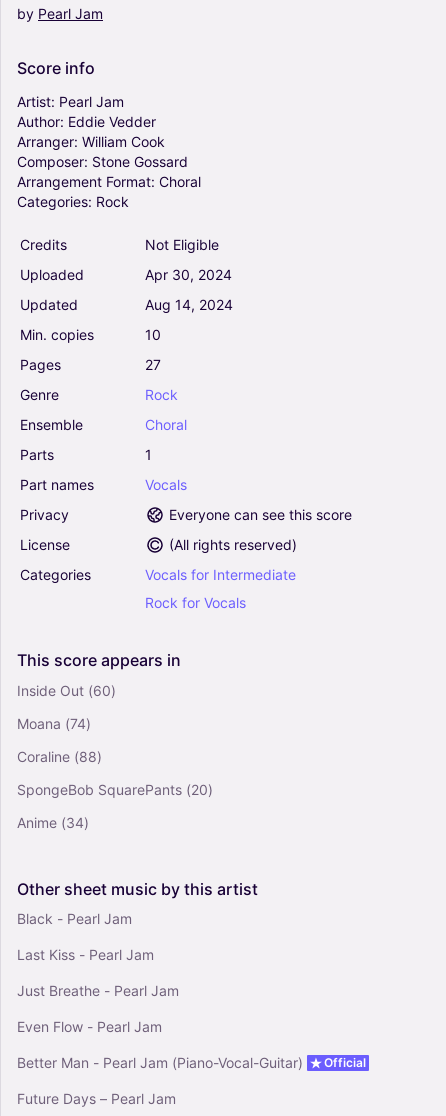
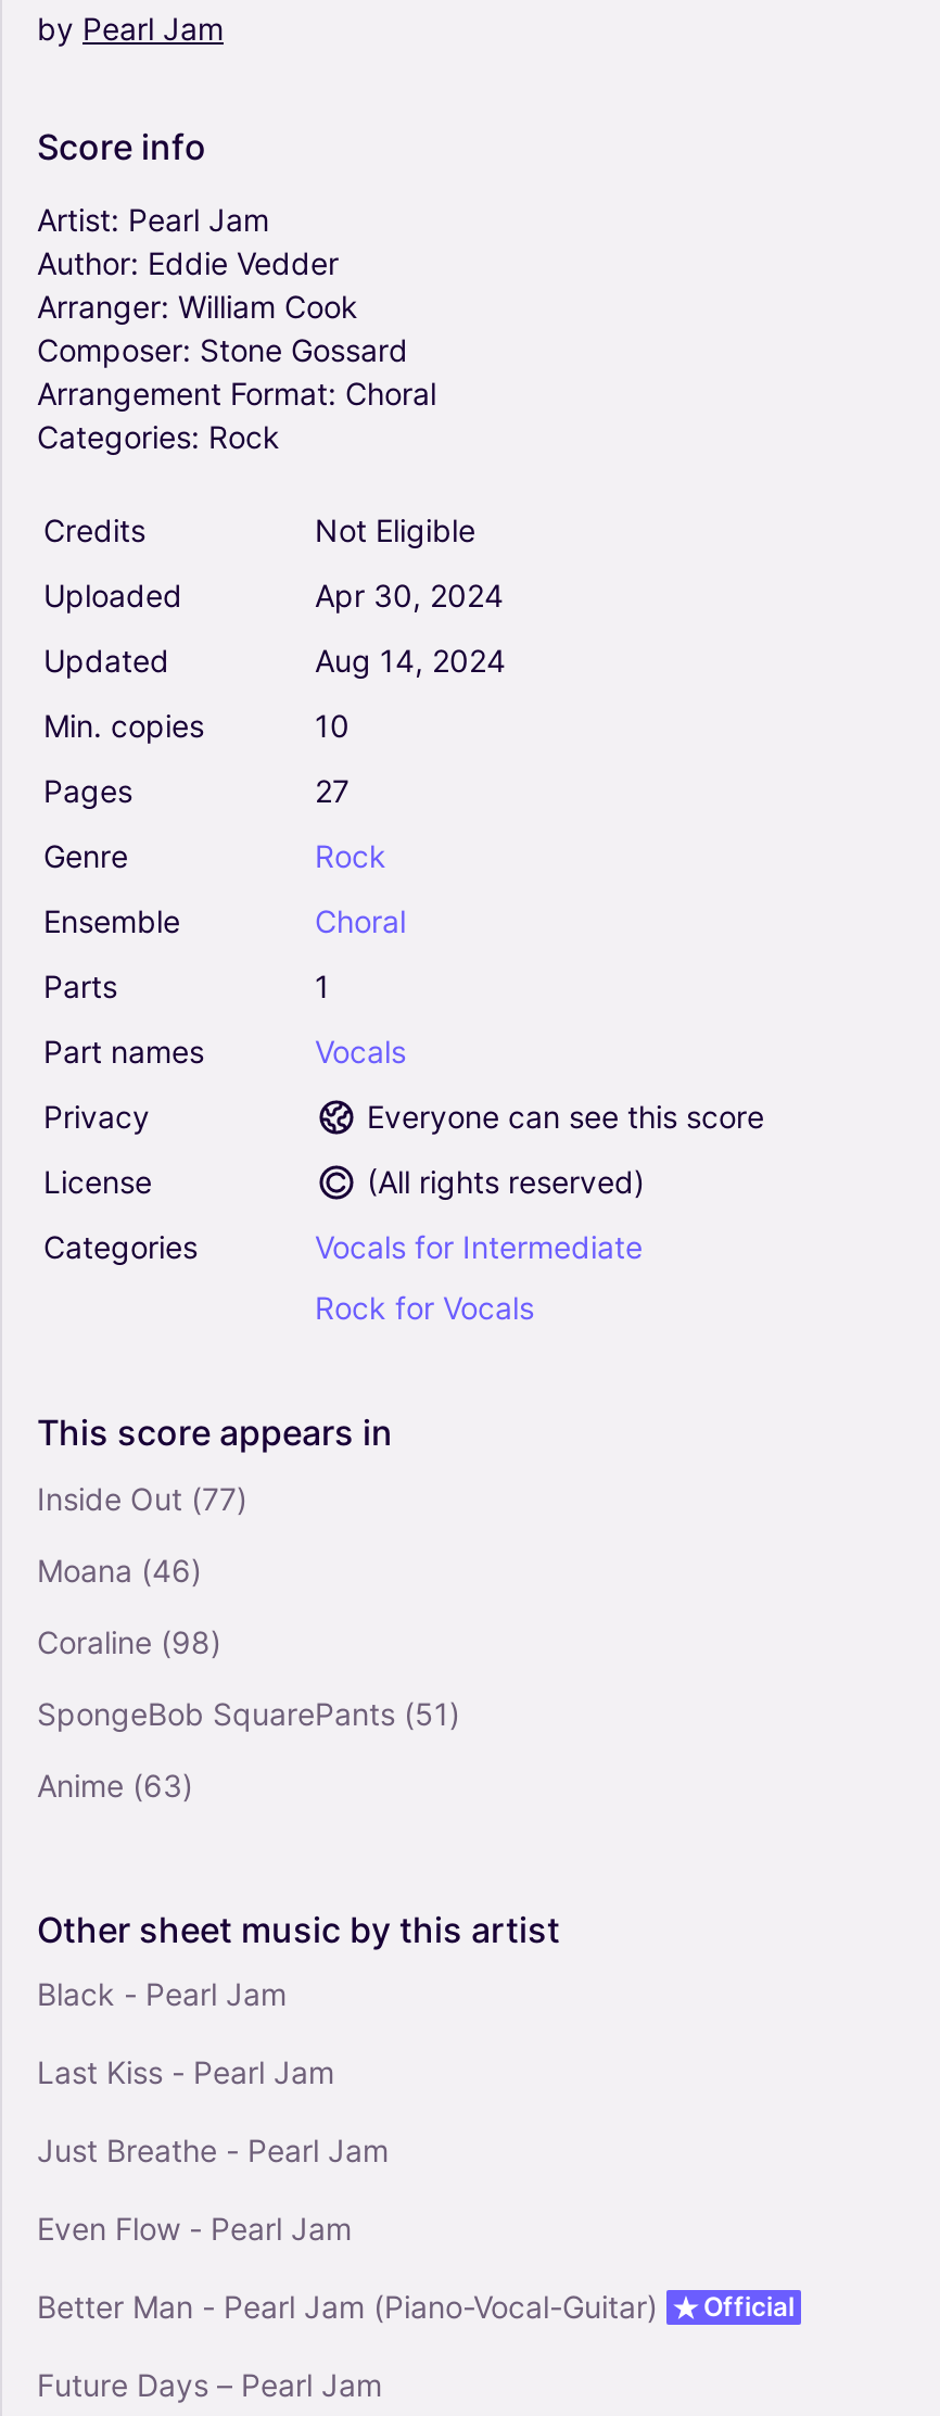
- Inside Out (60)
+ Inside Out (77)

- Moana (74)
+ Moana (46)

- Coraline (88)
+ Coraline (98)

- SpongeBob SquarePants (20)
+ SpongeBob SquarePants (51)

- Anime (34)
+ Anime (63)
